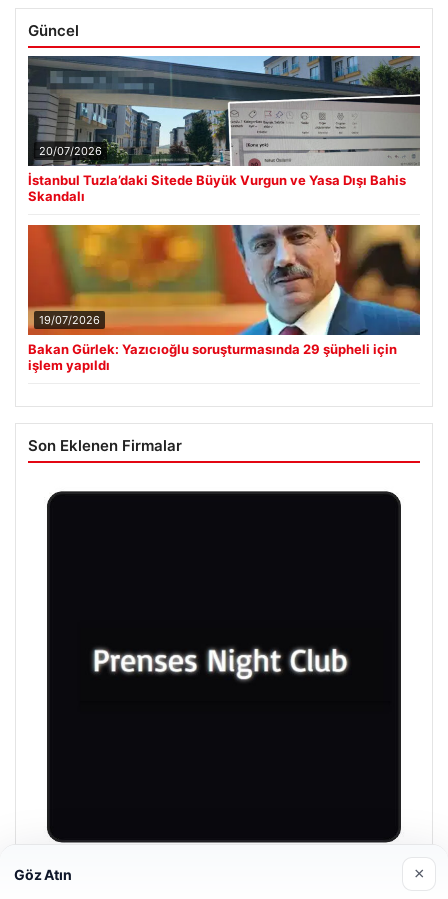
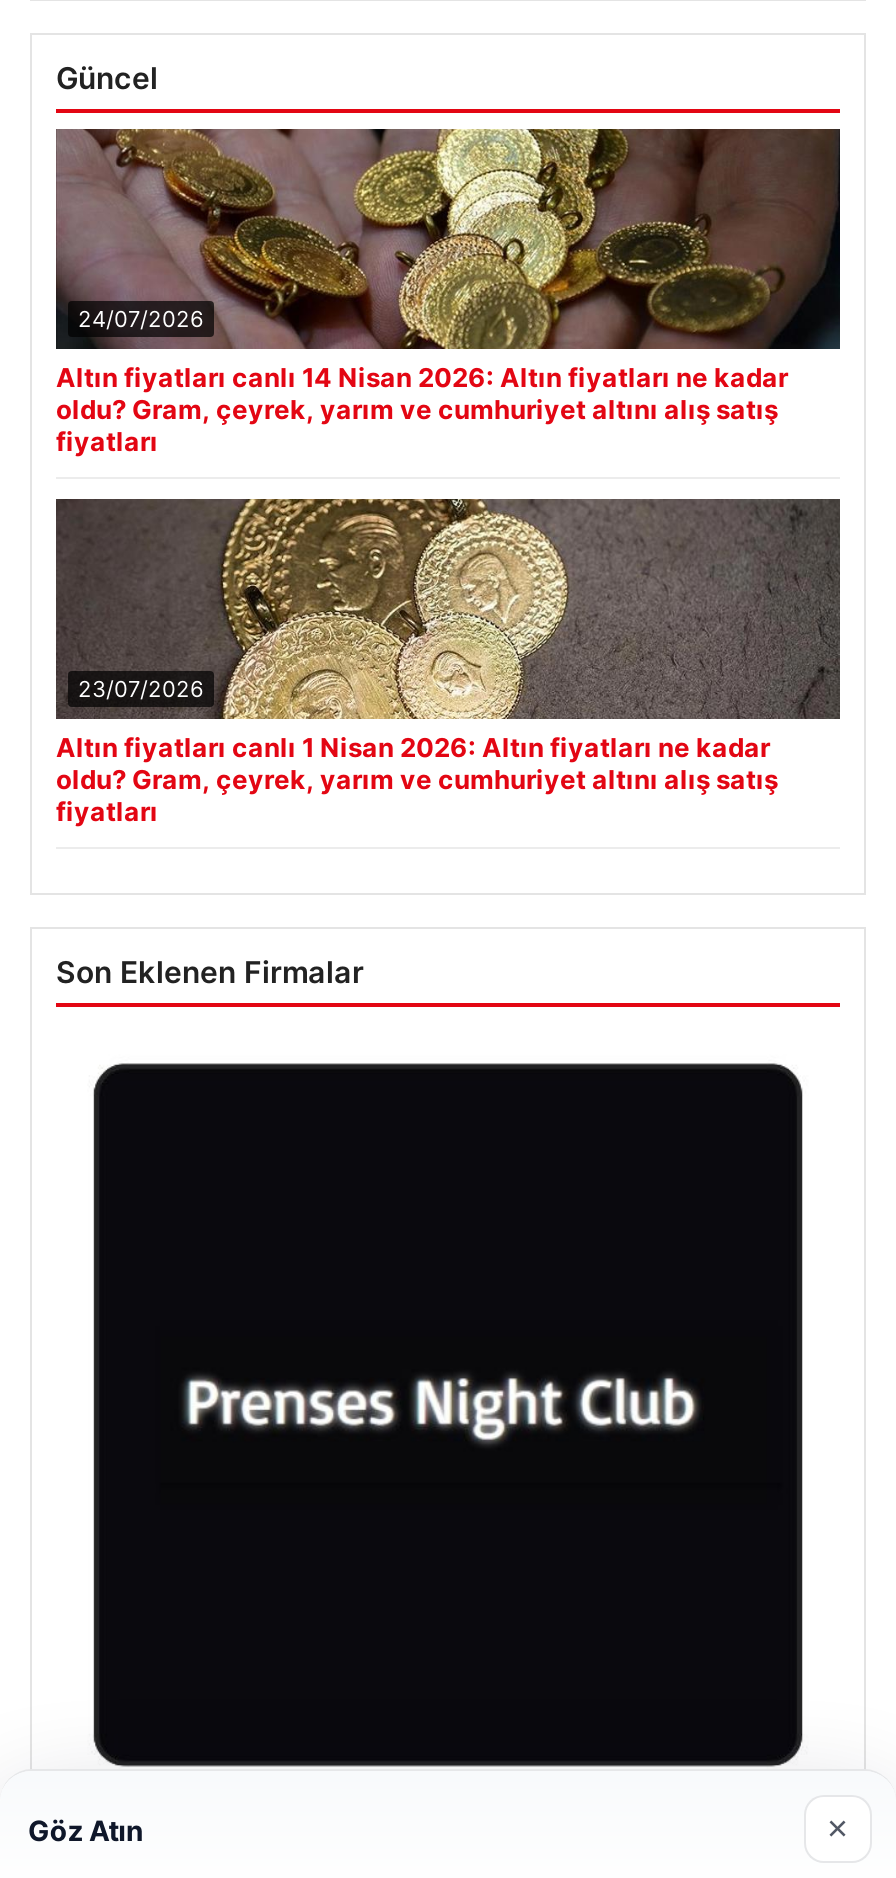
- [image]
- 20/07/2026
+ [image]
+ 24/07/2026

- İstanbul Tuzla’daki Sitede Büyük Vurgun ve Yasa Dışı Bahis
- Skandalı
+ Altın fiyatları canlı 14 Nisan 2026: Altın fiyatları ne kadar
+ oldu? Gram, çeyrek, yarım ve cumhuriyet altını alış satış
+ fiyatları

- [image]
- 19/07/2026
+ [image]
+ 23/07/2026

- Bakan Gürlek: Yazıcıoğlu soruşturmasında 29 şüpheli için
- işlem yapıldı
+ Altın fiyatları canlı 1 Nisan 2026: Altın fiyatları ne kadar
+ oldu? Gram, çeyrek, yarım ve cumhuriyet altını alış satış
+ fiyatları
